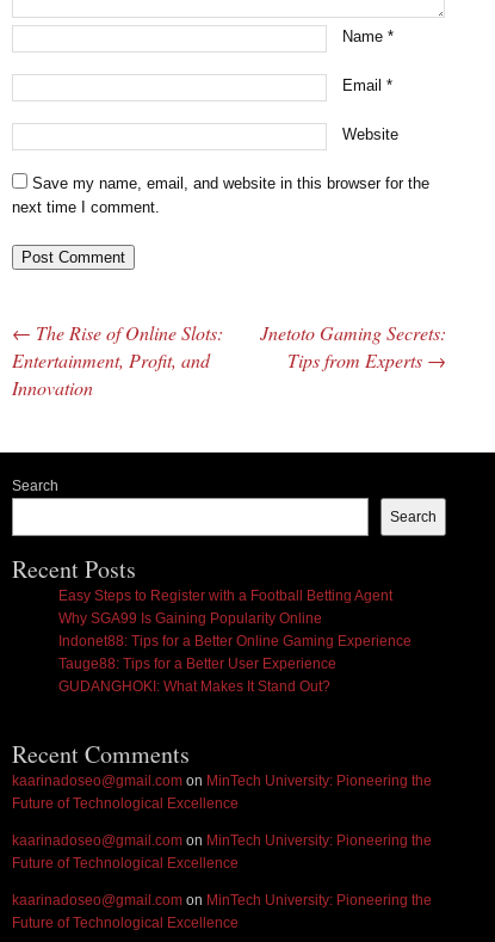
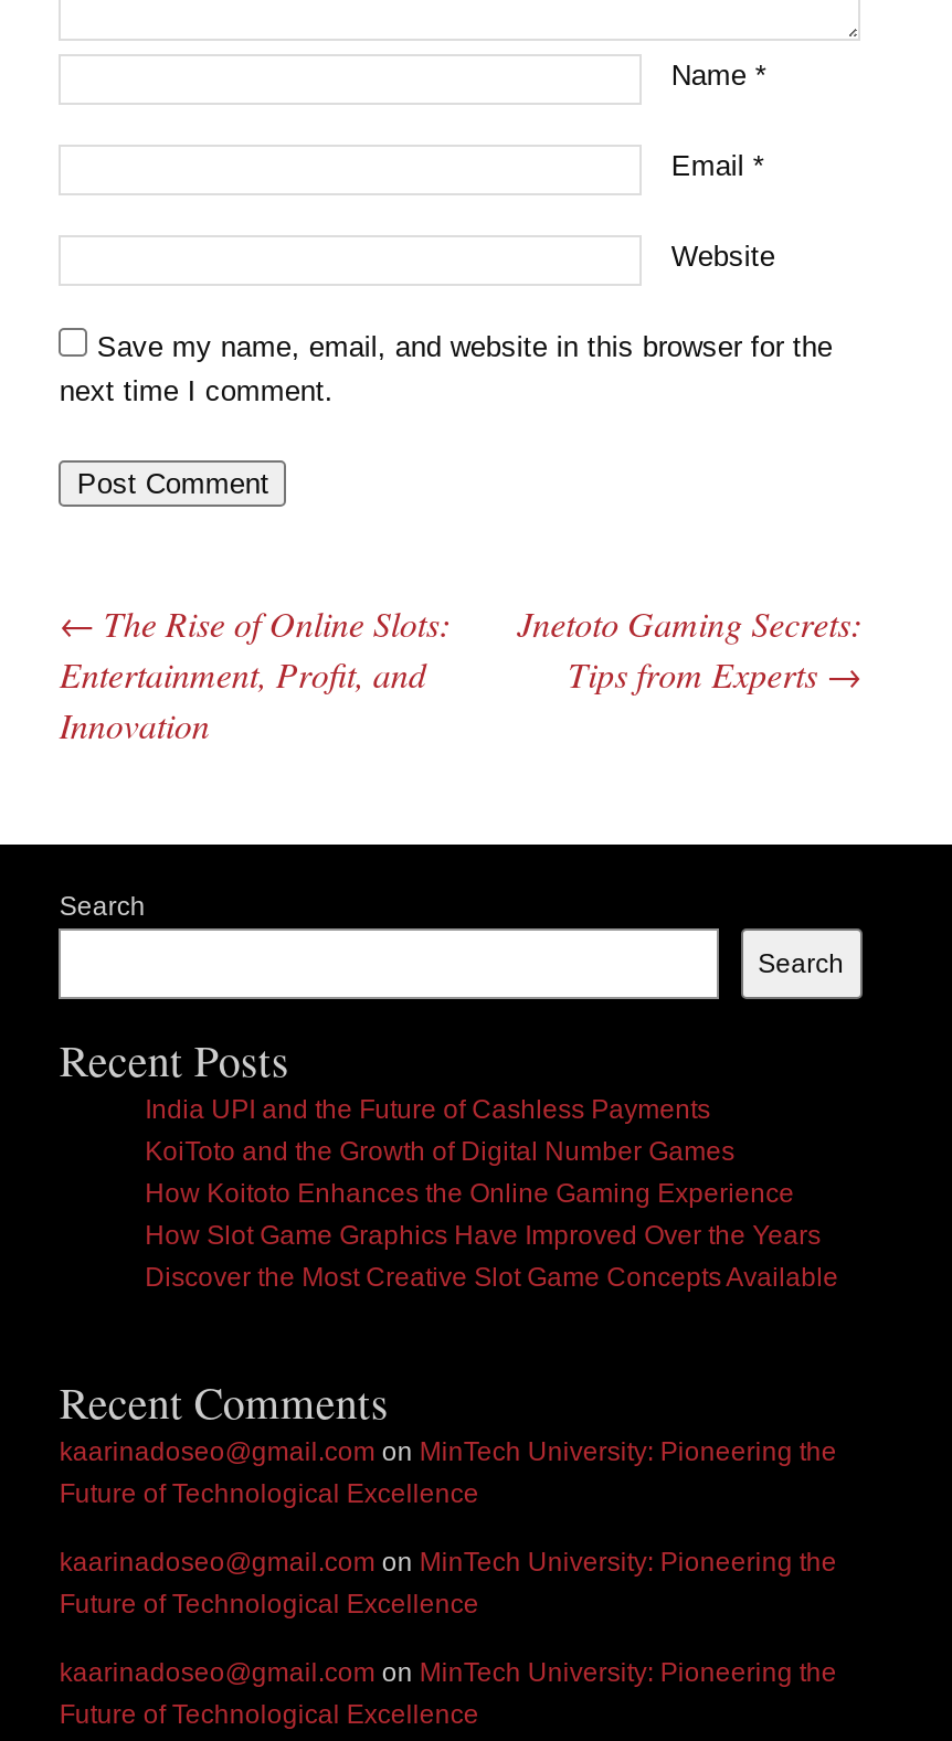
- Easy Steps to Register with a Football Betting Agent
- Why SGA99 Is Gaining Popularity Online
- Indonet88: Tips for a Better Online Gaming Experience
- Tauge88: Tips for a Better User Experience
- GUDANGHOKI: What Makes It Stand Out?
+ India UPI and the Future of Cashless Payments
+ KoiToto and the Growth of Digital Number Games
+ How Koitoto Enhances the Online Gaming Experience
+ How Slot Game Graphics Have Improved Over the Years
+ Discover the Most Creative Slot Game Concepts Available
